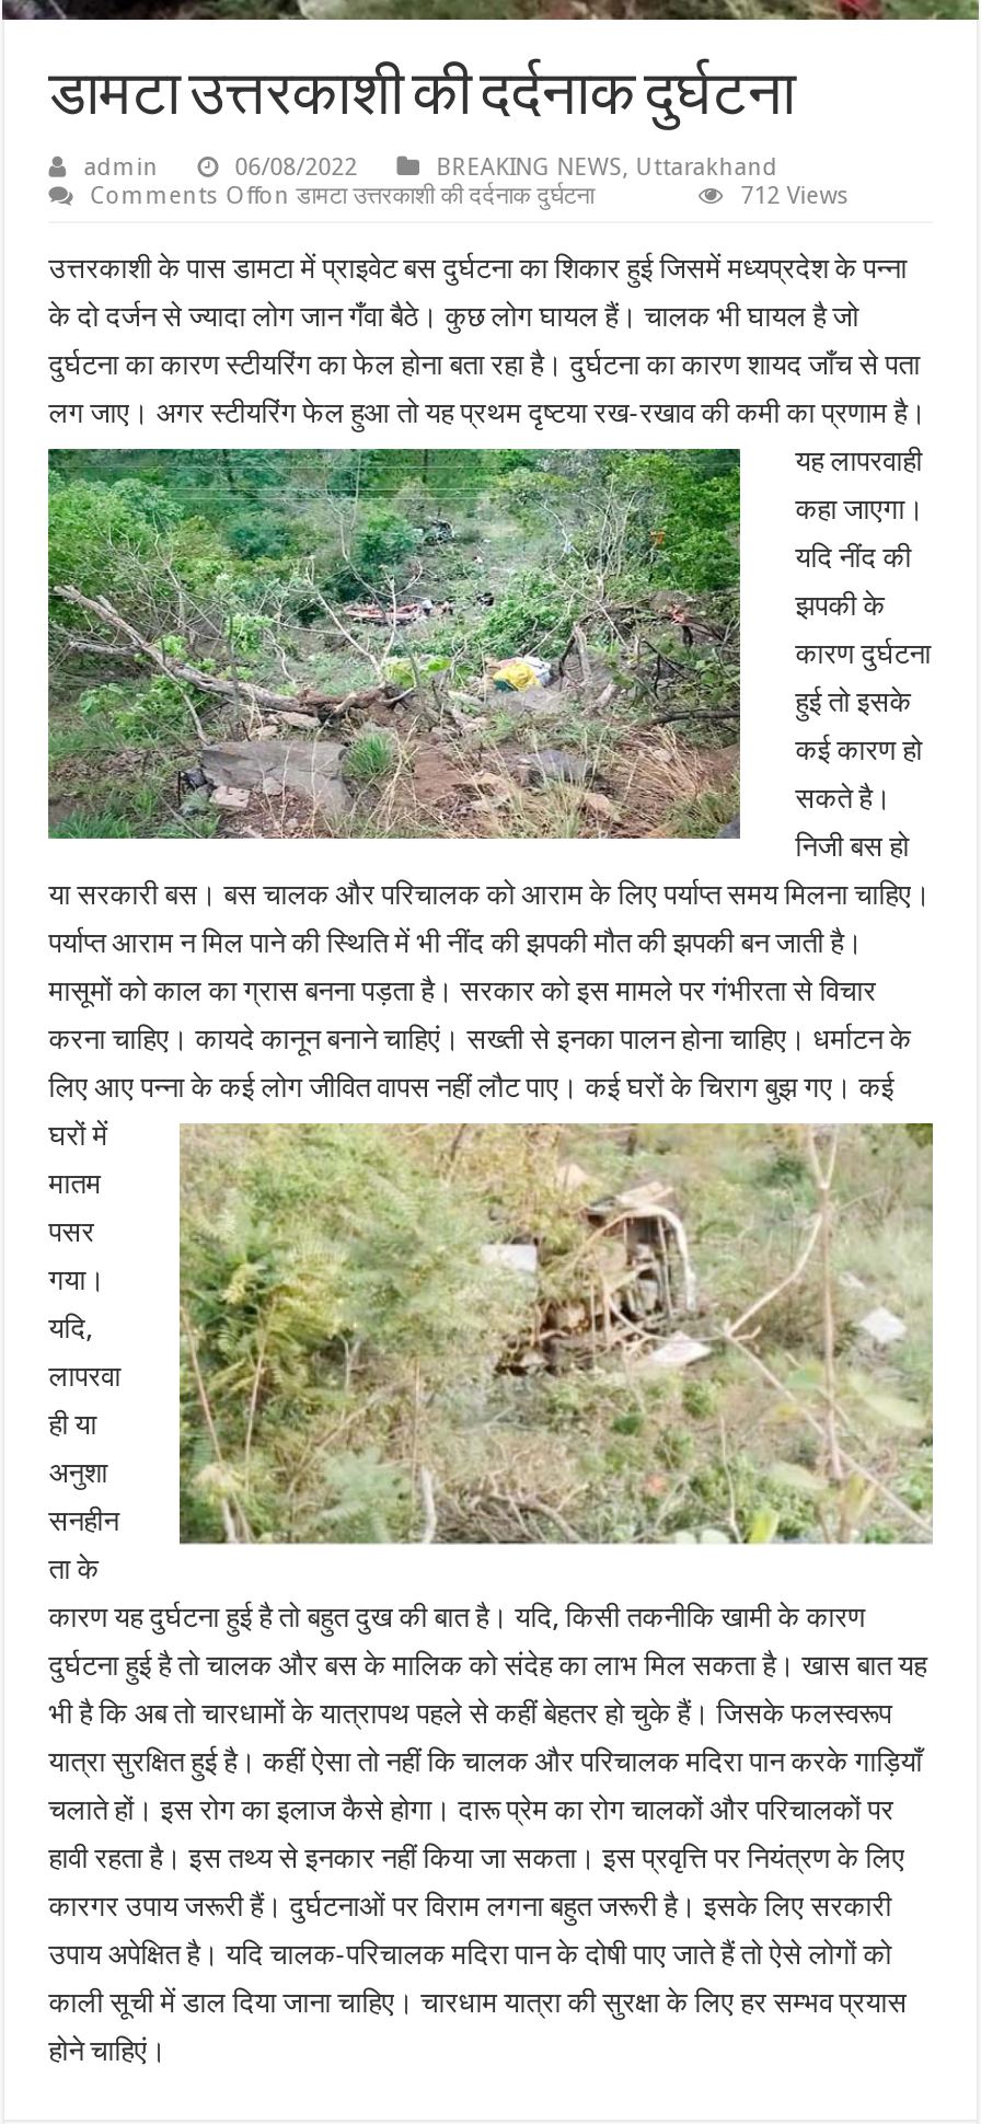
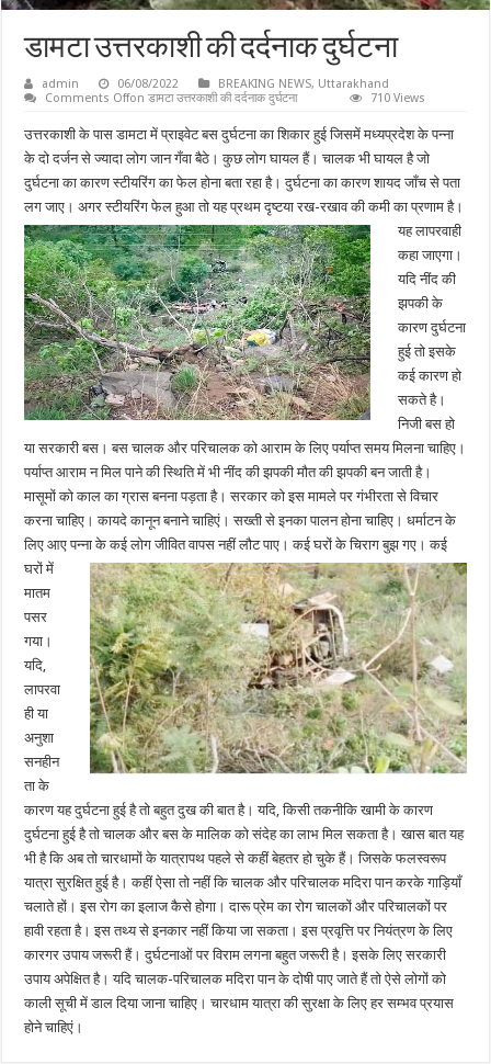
- 712 Views
+ 710 Views
